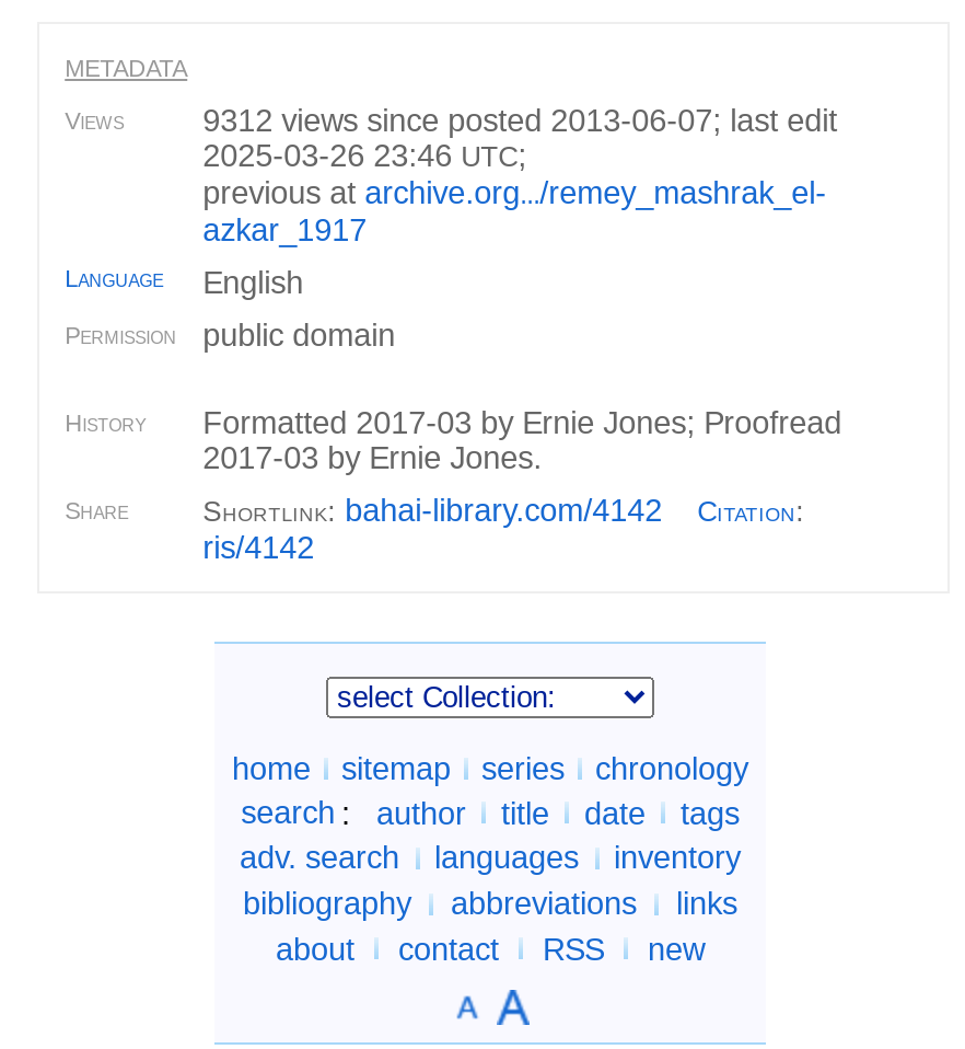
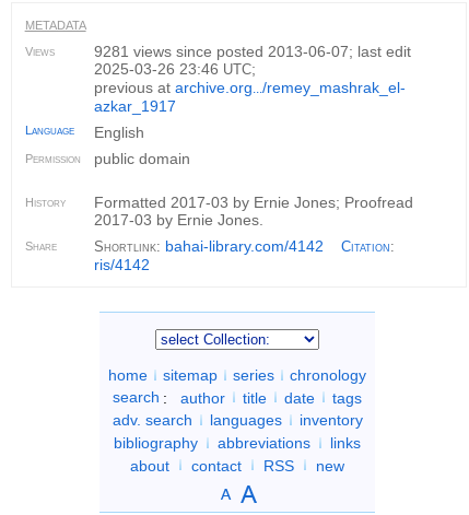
- 9312 views since posted 2013-06-07; last edit
+ 9281 views since posted 2013-06-07; last edit
